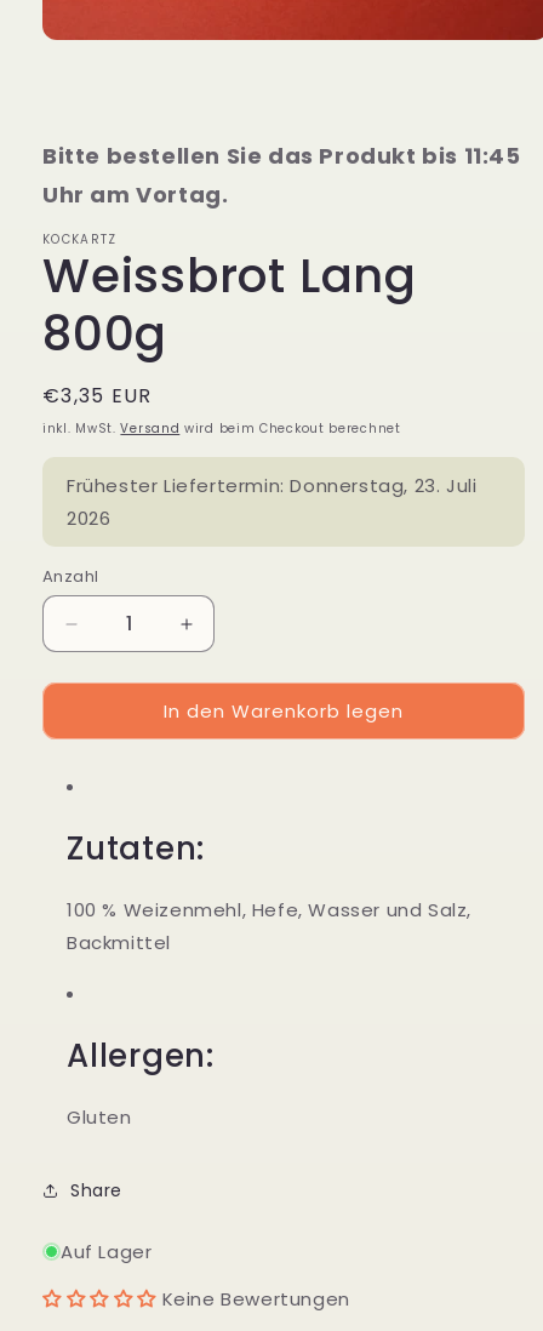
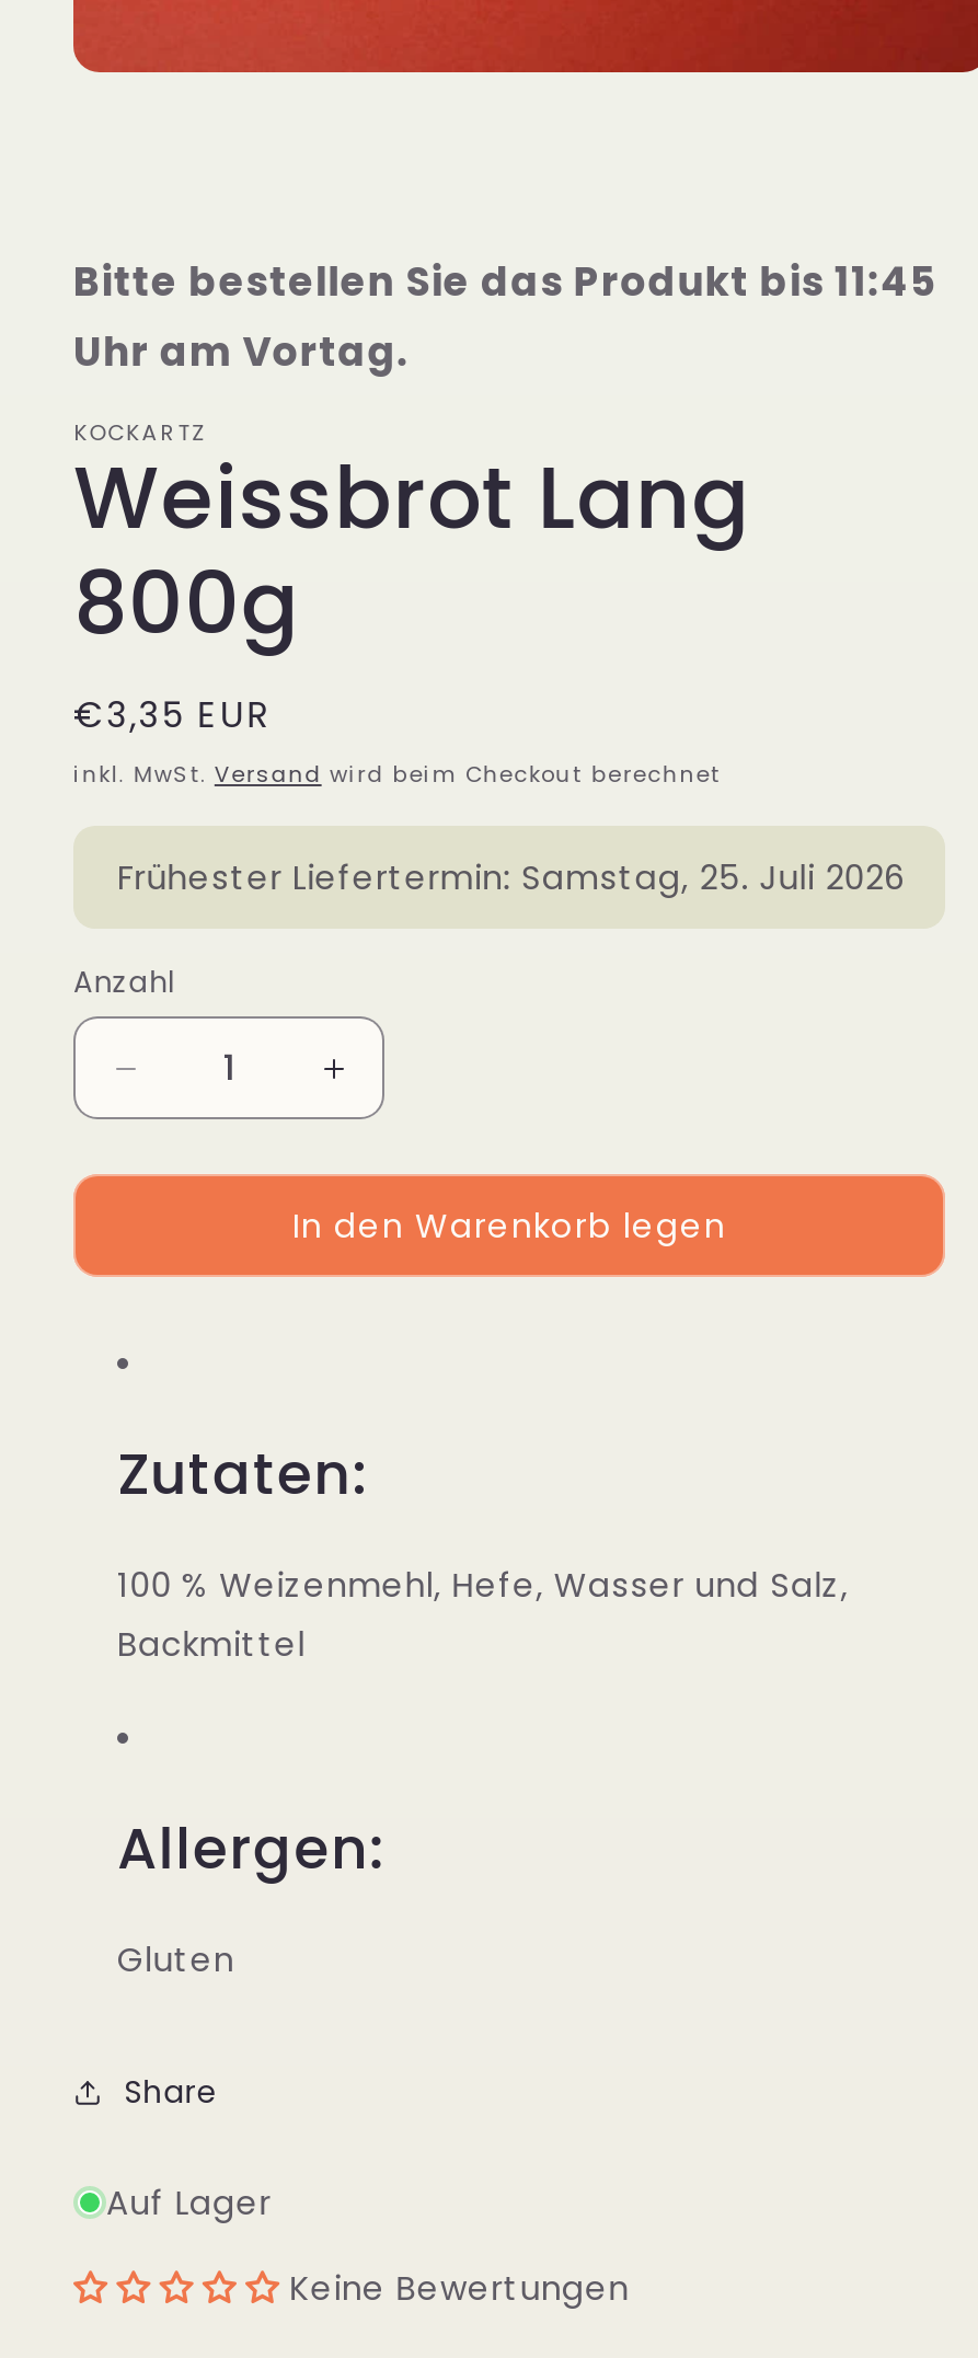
- Frühester Liefertermin: Donnerstag, 23. Juli
- 2026
+ Frühester Liefertermin: Samstag, 25. Juli 2026
